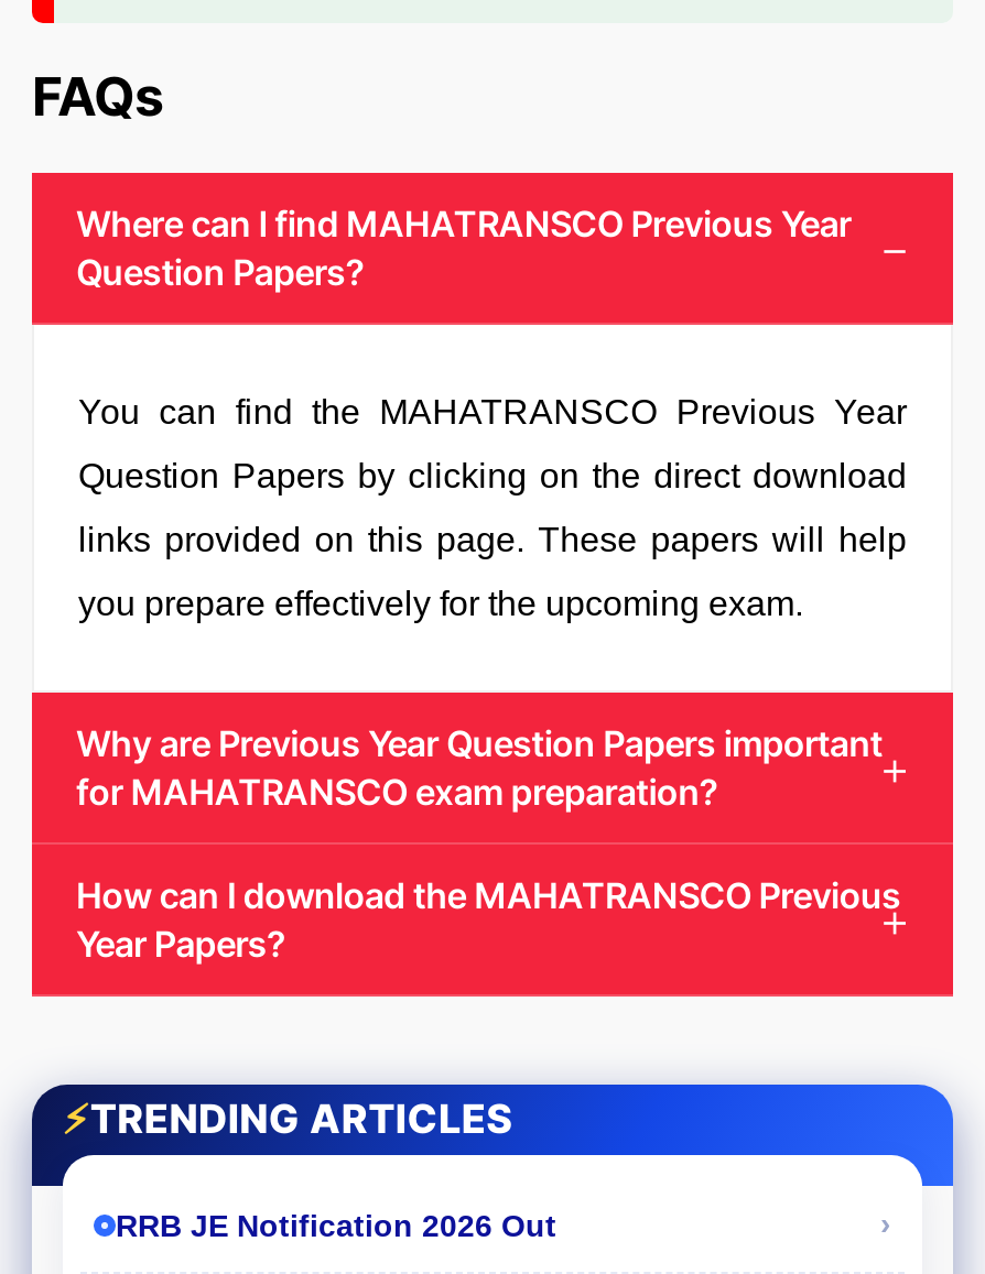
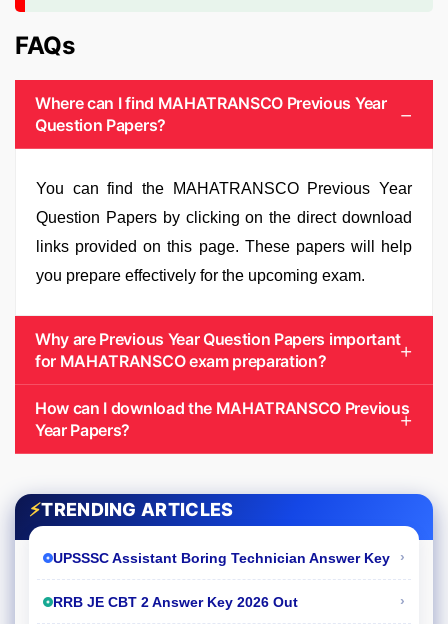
- RRB JE Notification 2026 Out
+ UPSSSC Assistant Boring Technician Answer Key ›
+ RRB JE CBT 2 Answer Key 2026 Out
